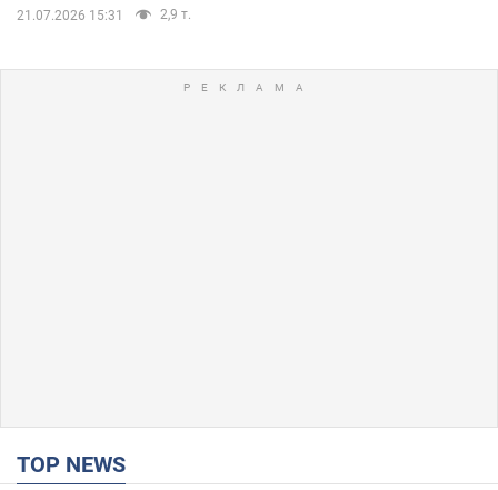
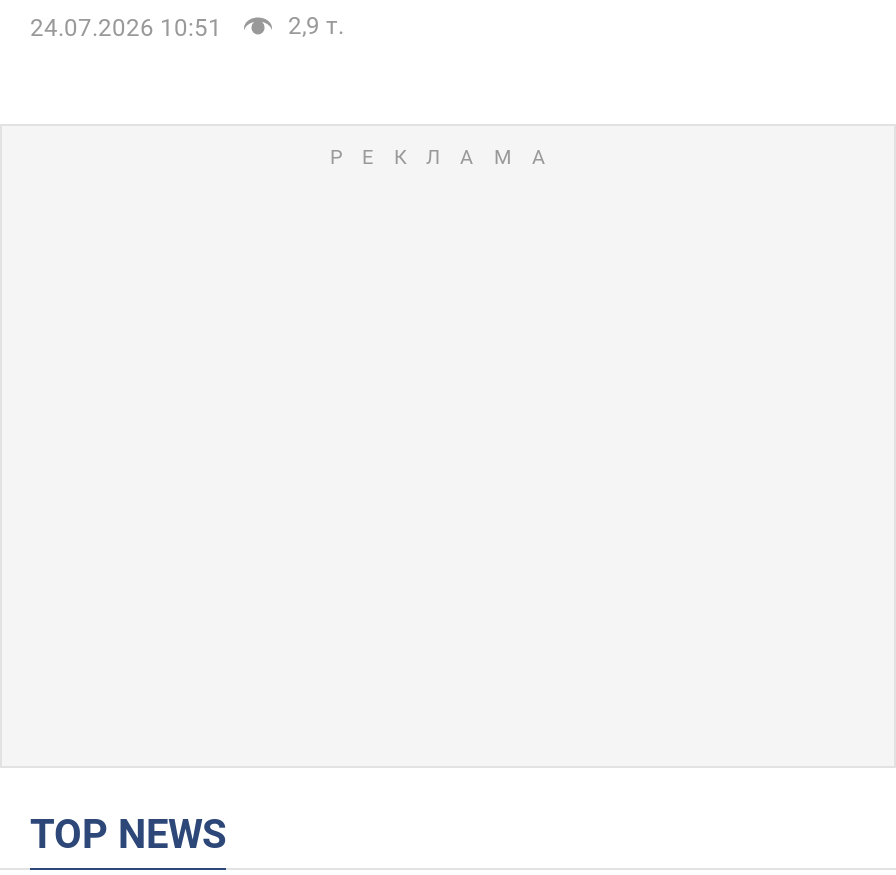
- 21.07.2026 15:31
+ 24.07.2026 10:51
